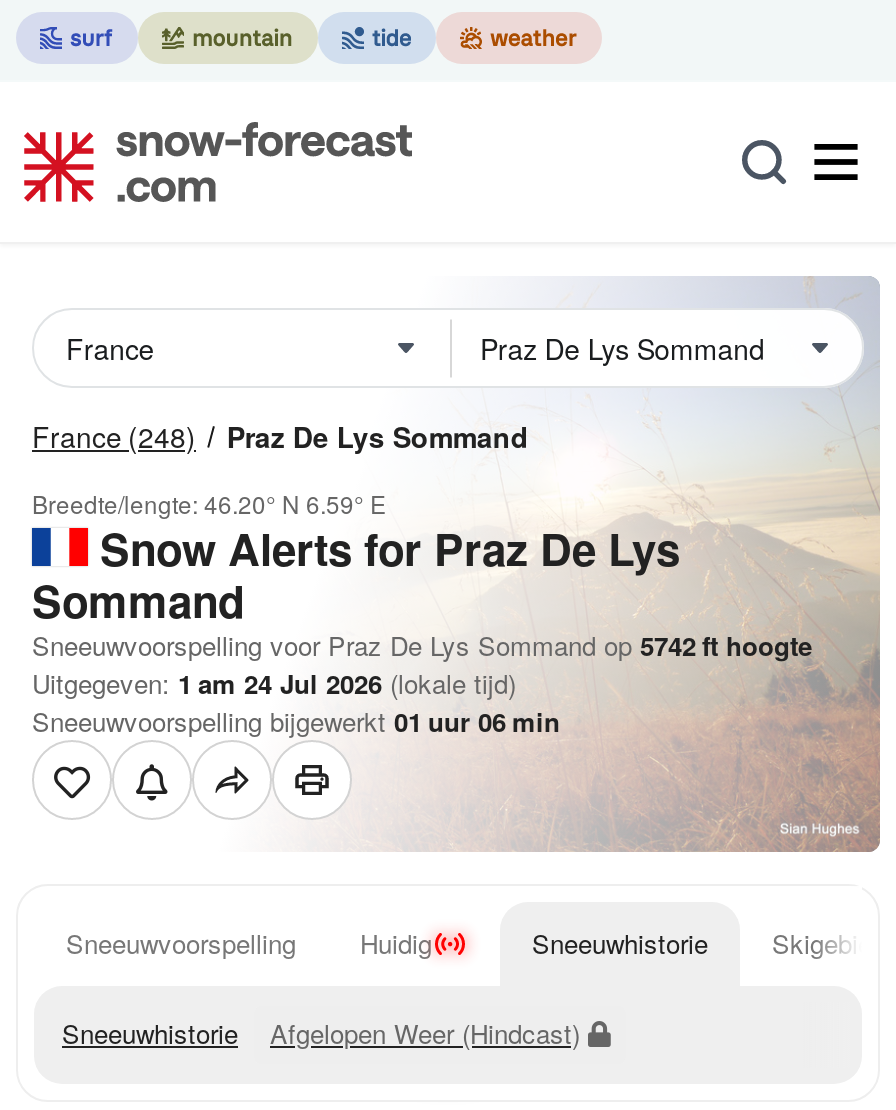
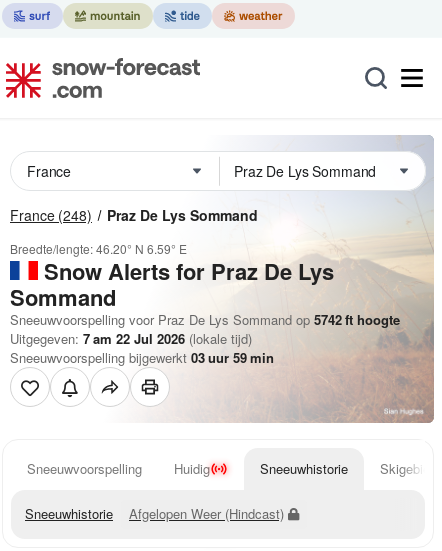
- Uitgegeven: 1 am 24 Jul 2026 (lokale tijd)
+ Uitgegeven: 7 am 22 Jul 2026 (lokale tijd)

- Sneeuwvoorspelling bijgewerkt 01 uur 06 min
+ Sneeuwvoorspelling bijgewerkt 03 uur 59 min
